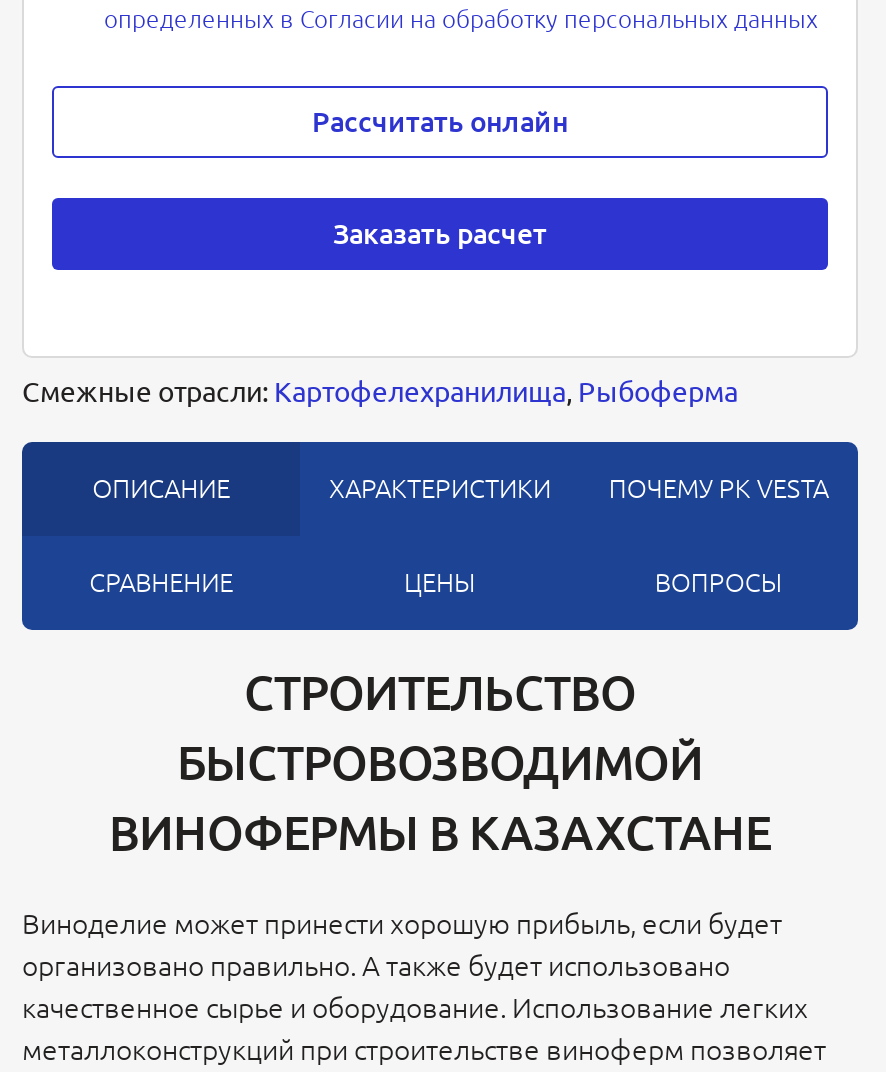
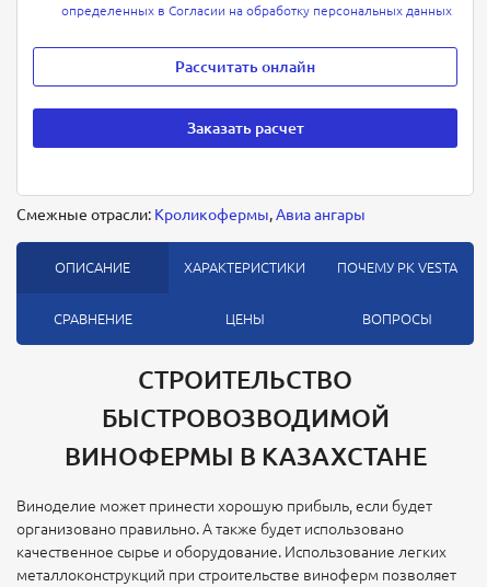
- Смежные отрасли: Картофелехранилища, Рыбоферма
+ Смежные отрасли: Кроликофермы, Авиа ангары
